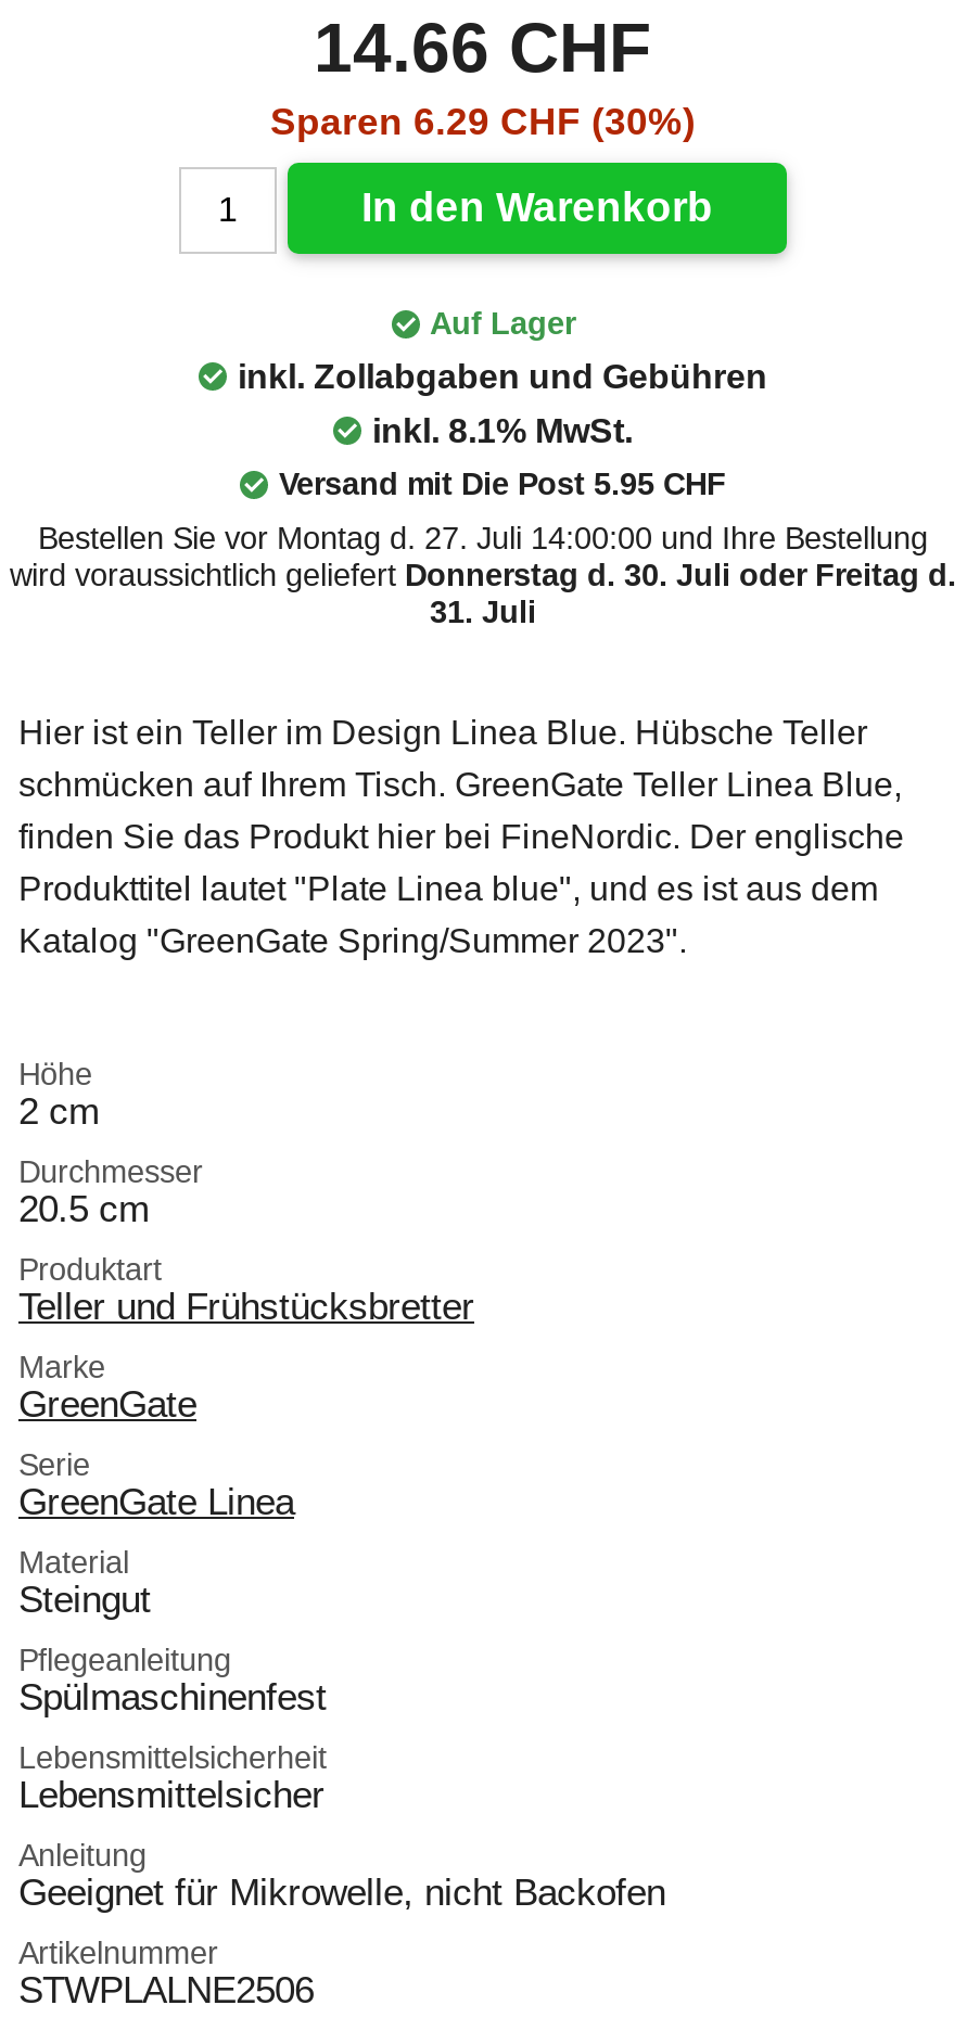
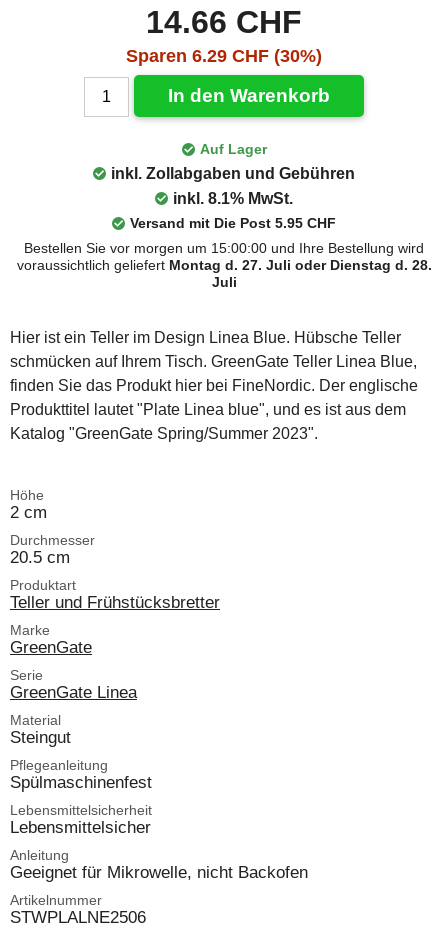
- Bestellen Sie vor Montag d. 27. Juli 14:00:00 und Ihre Bestellung
- wird voraussichtlich geliefert Donnerstag d. 30. Juli oder Freitag d.
- 31. Juli
+ Bestellen Sie vor morgen um 15:00:00 und Ihre Bestellung wird
+ voraussichtlich geliefert Montag d. 27. Juli oder Dienstag d. 28.
+ Juli
